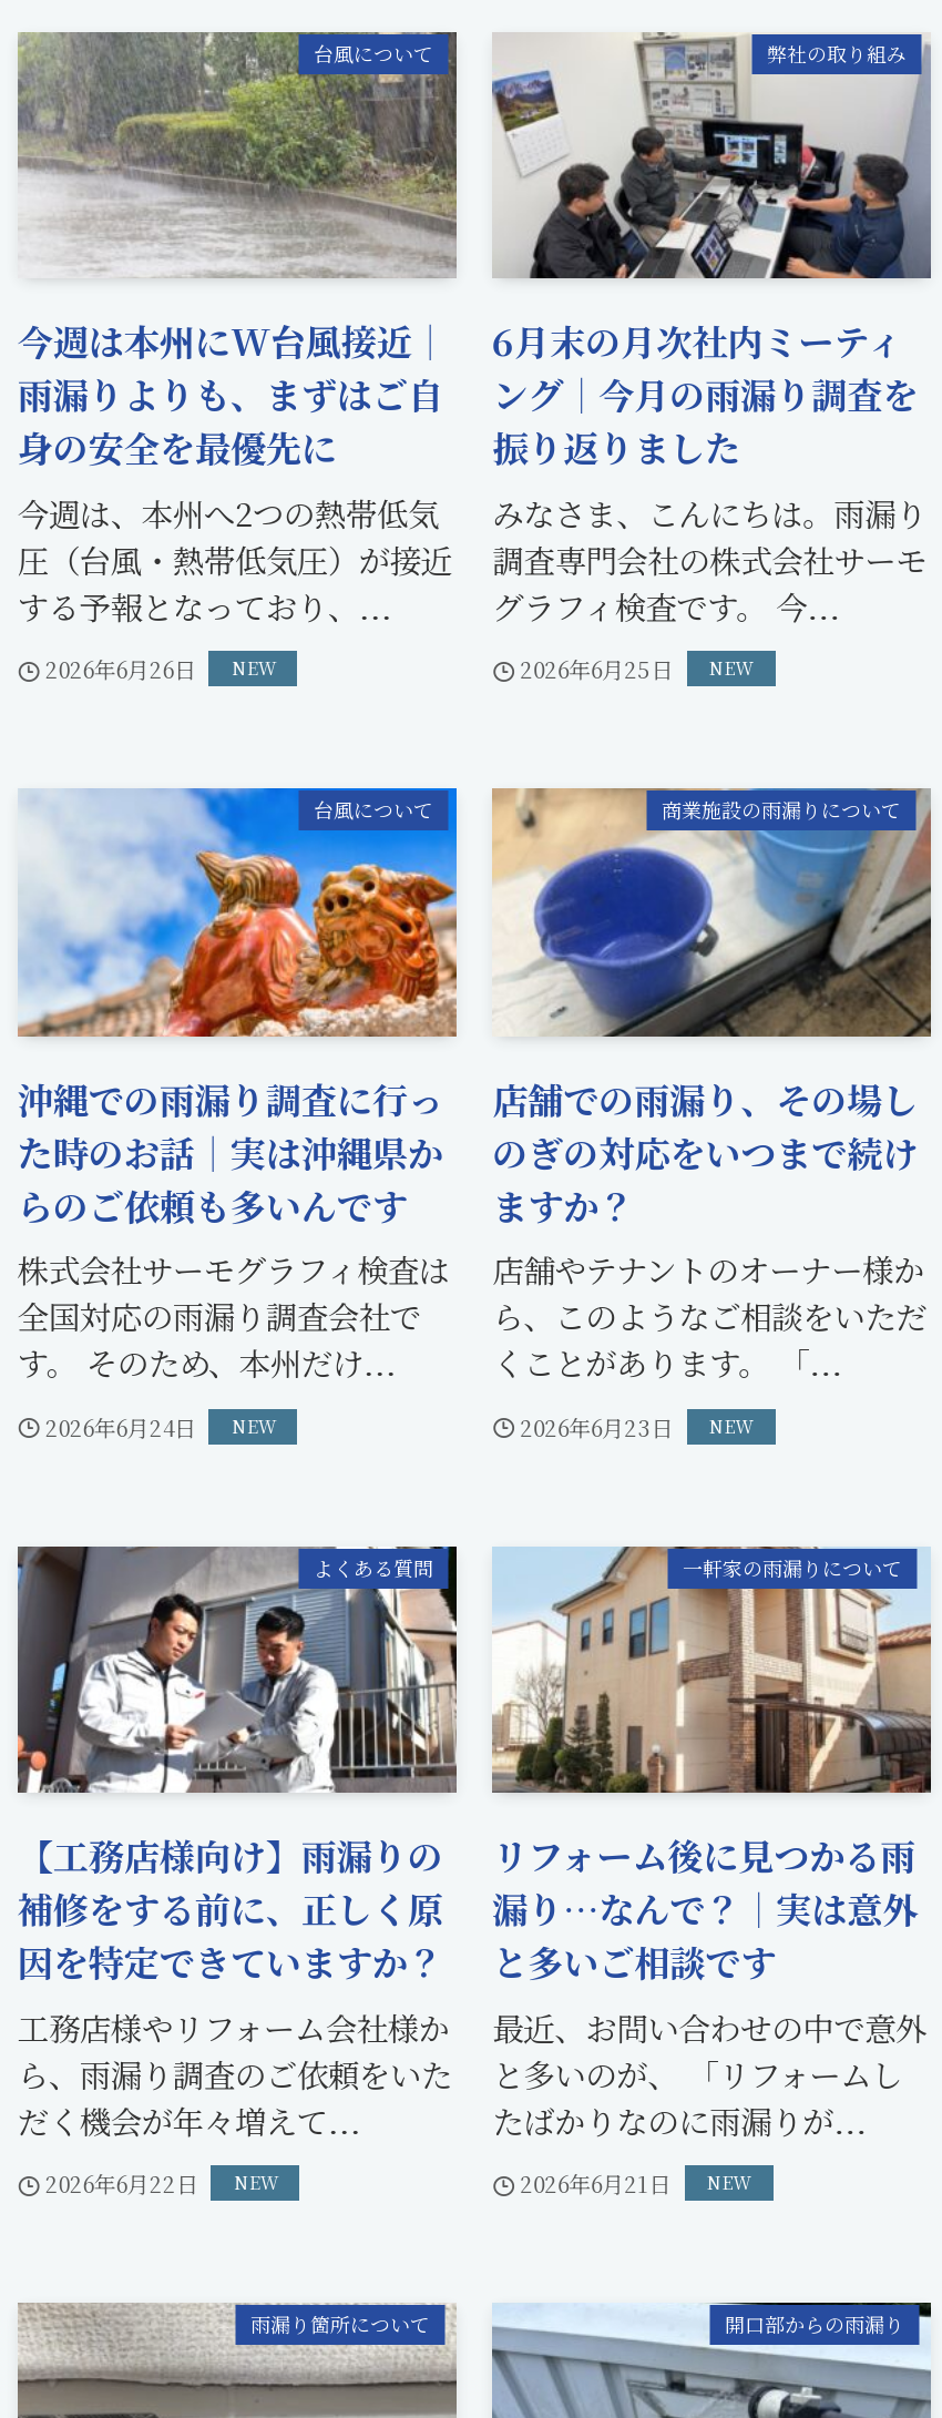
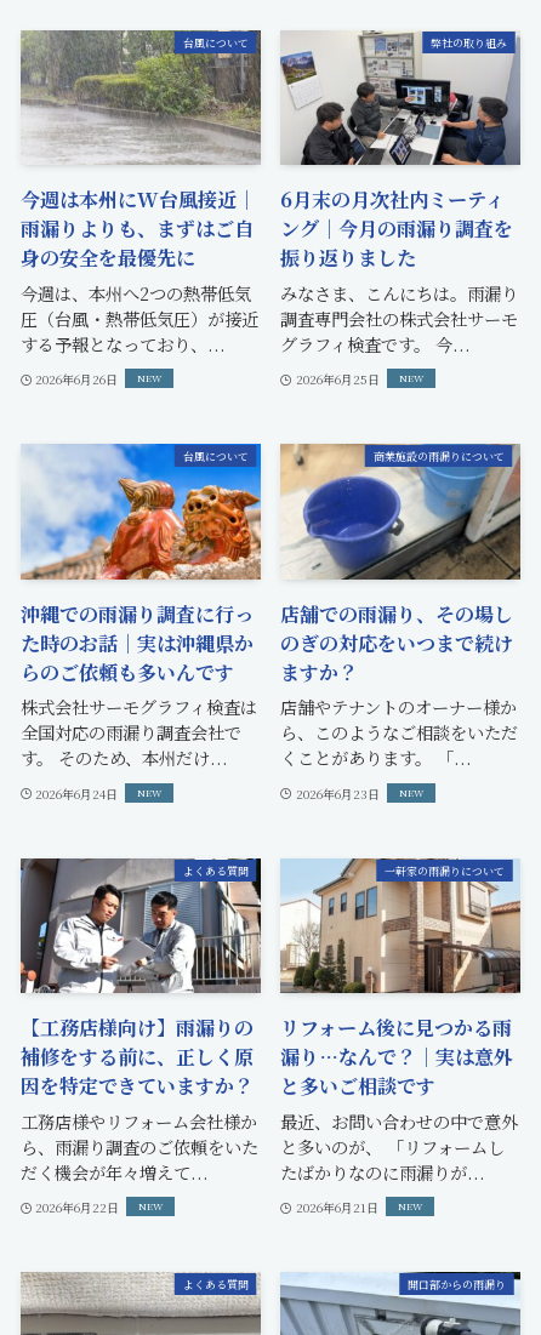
- 雨漏り箇所について
+ よくある質問
